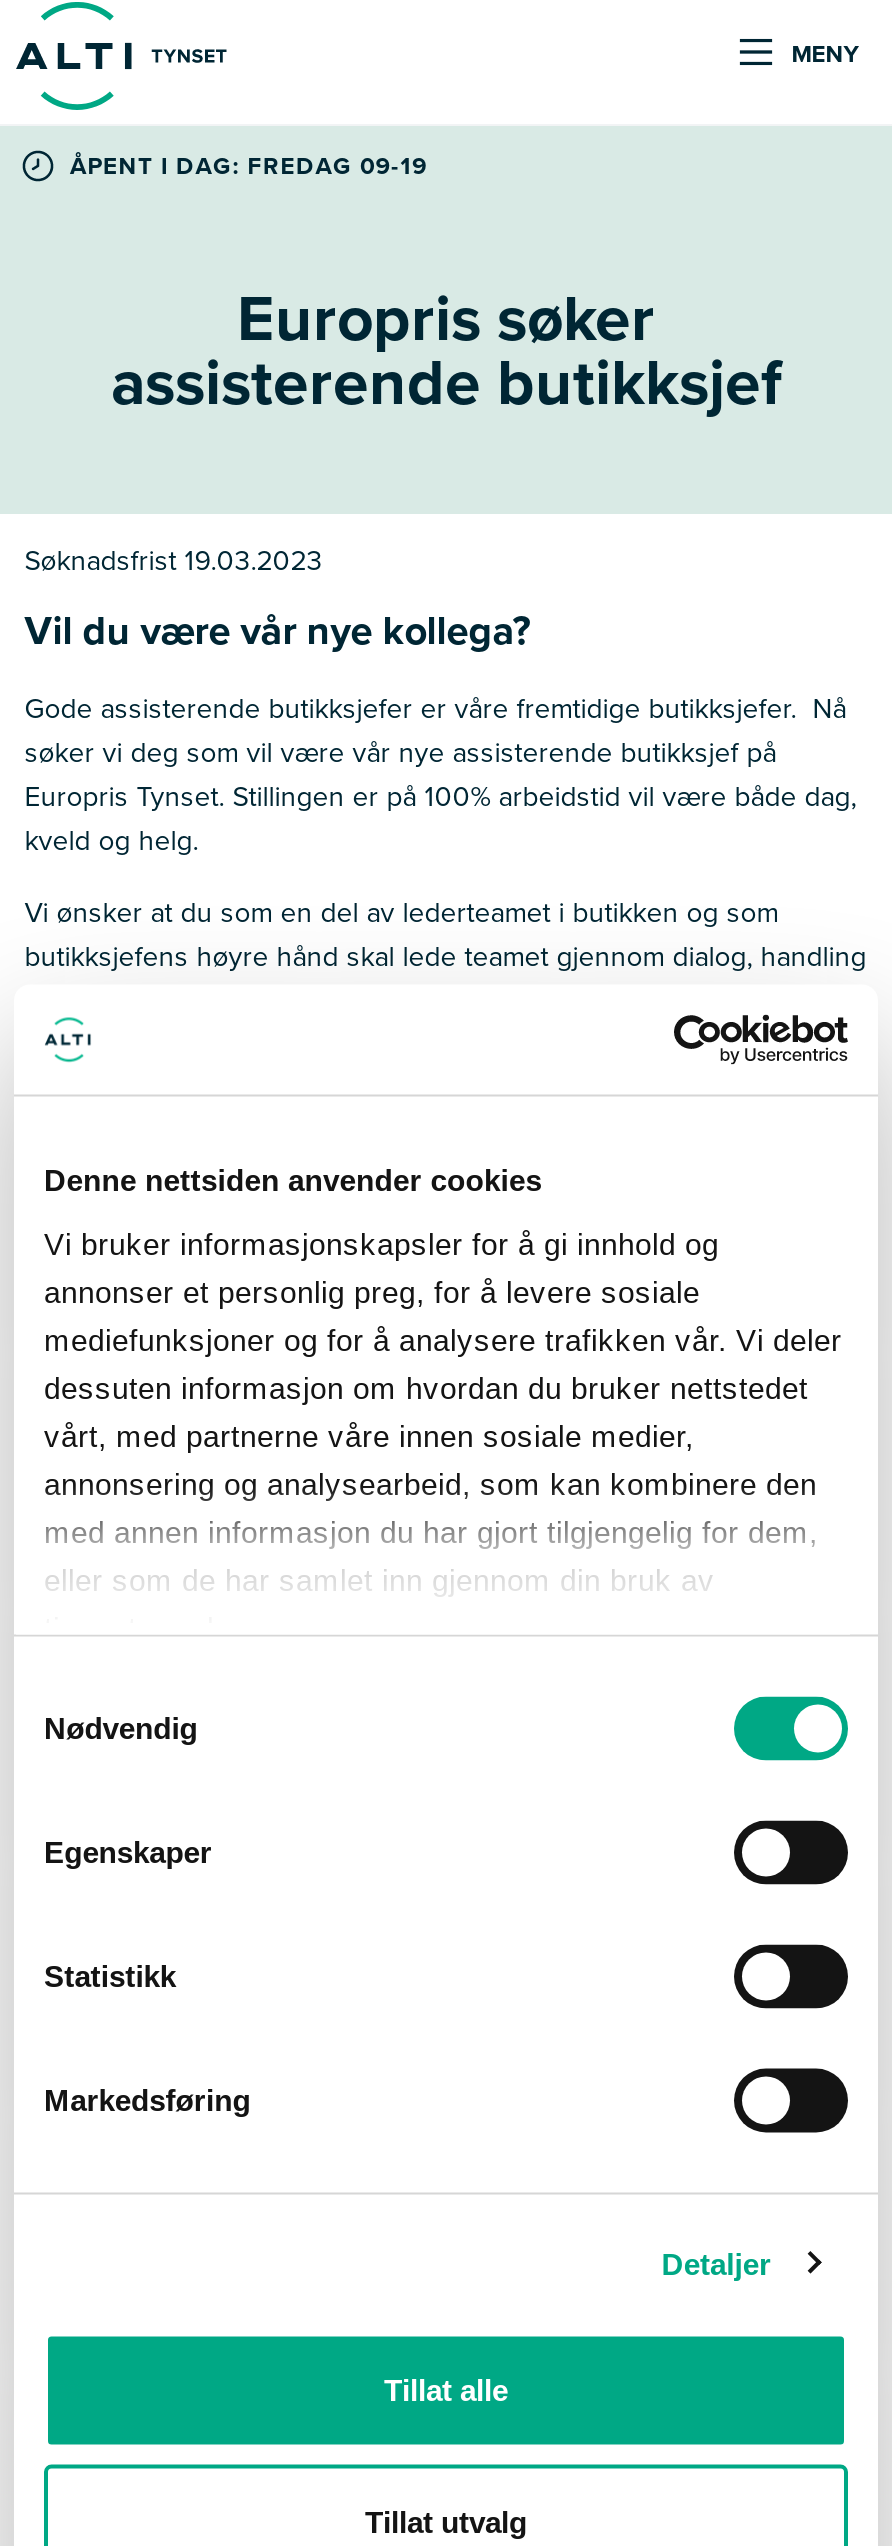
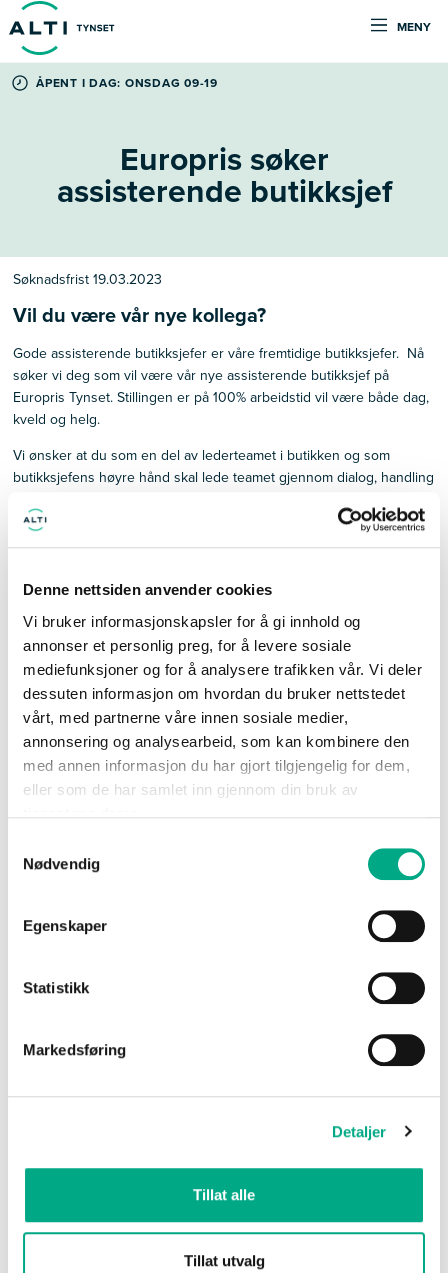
- ÅPENT I DAG: FREDAG 09-19
+ ÅPENT I DAG: ONSDAG 09-19
